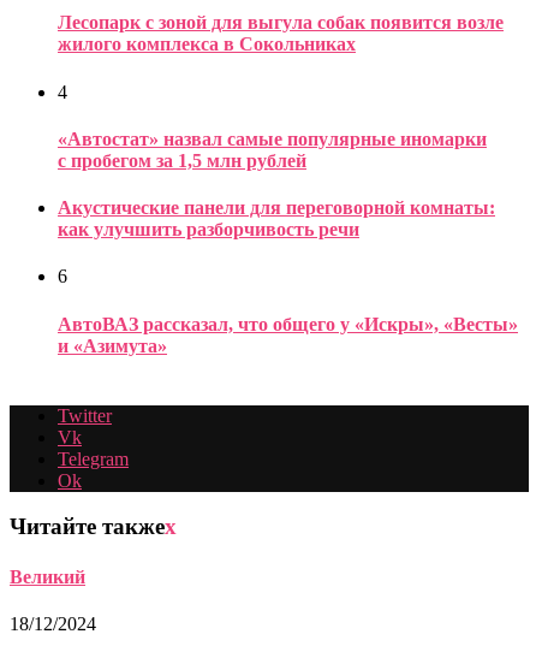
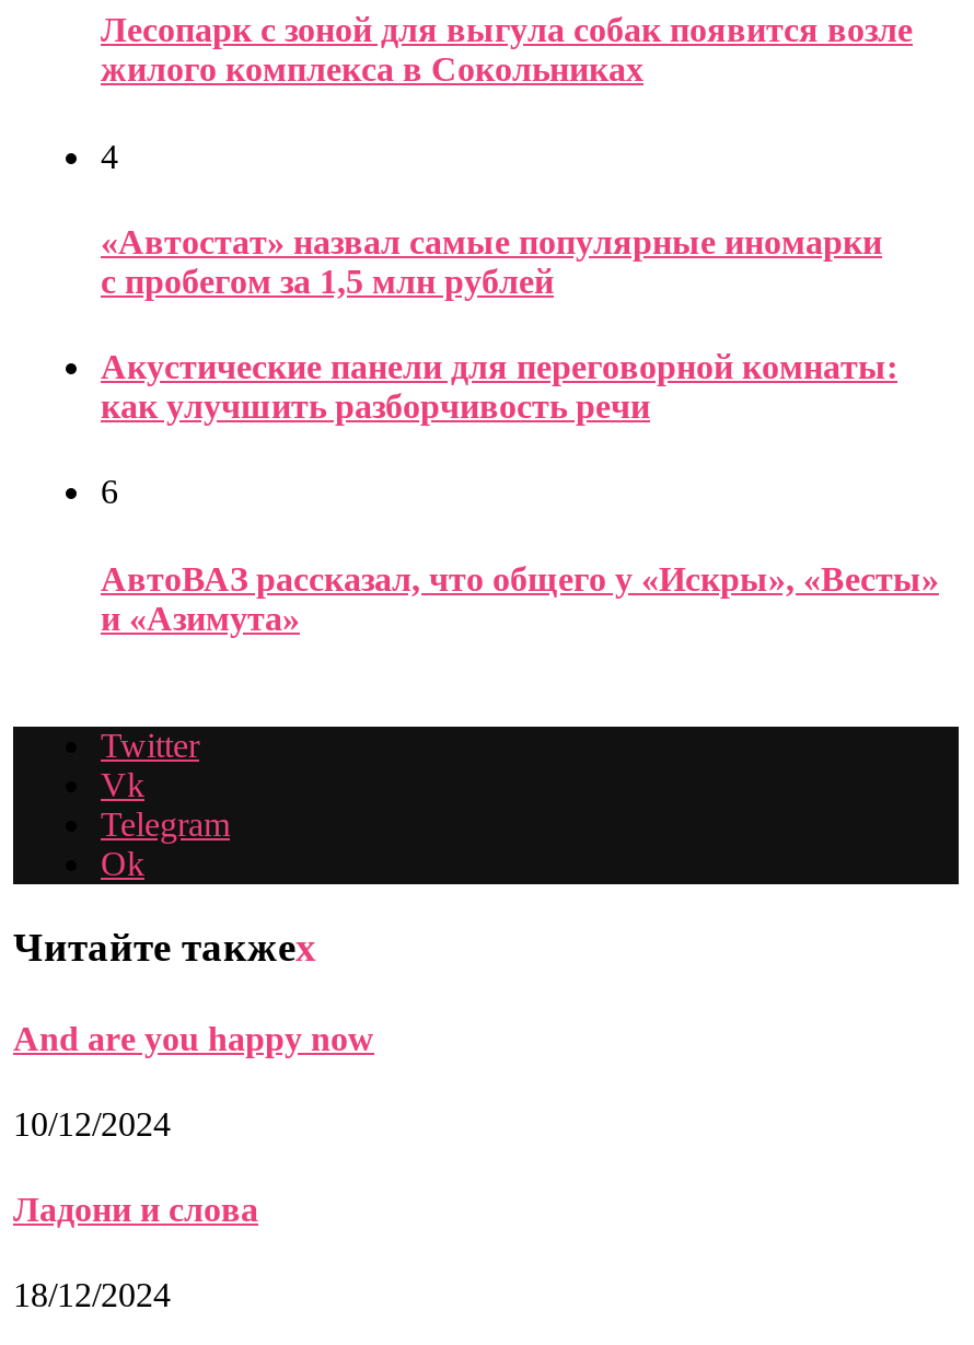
- Великий
+ And are you happy now
+ 10/12/2024
+ Ладони и слова
